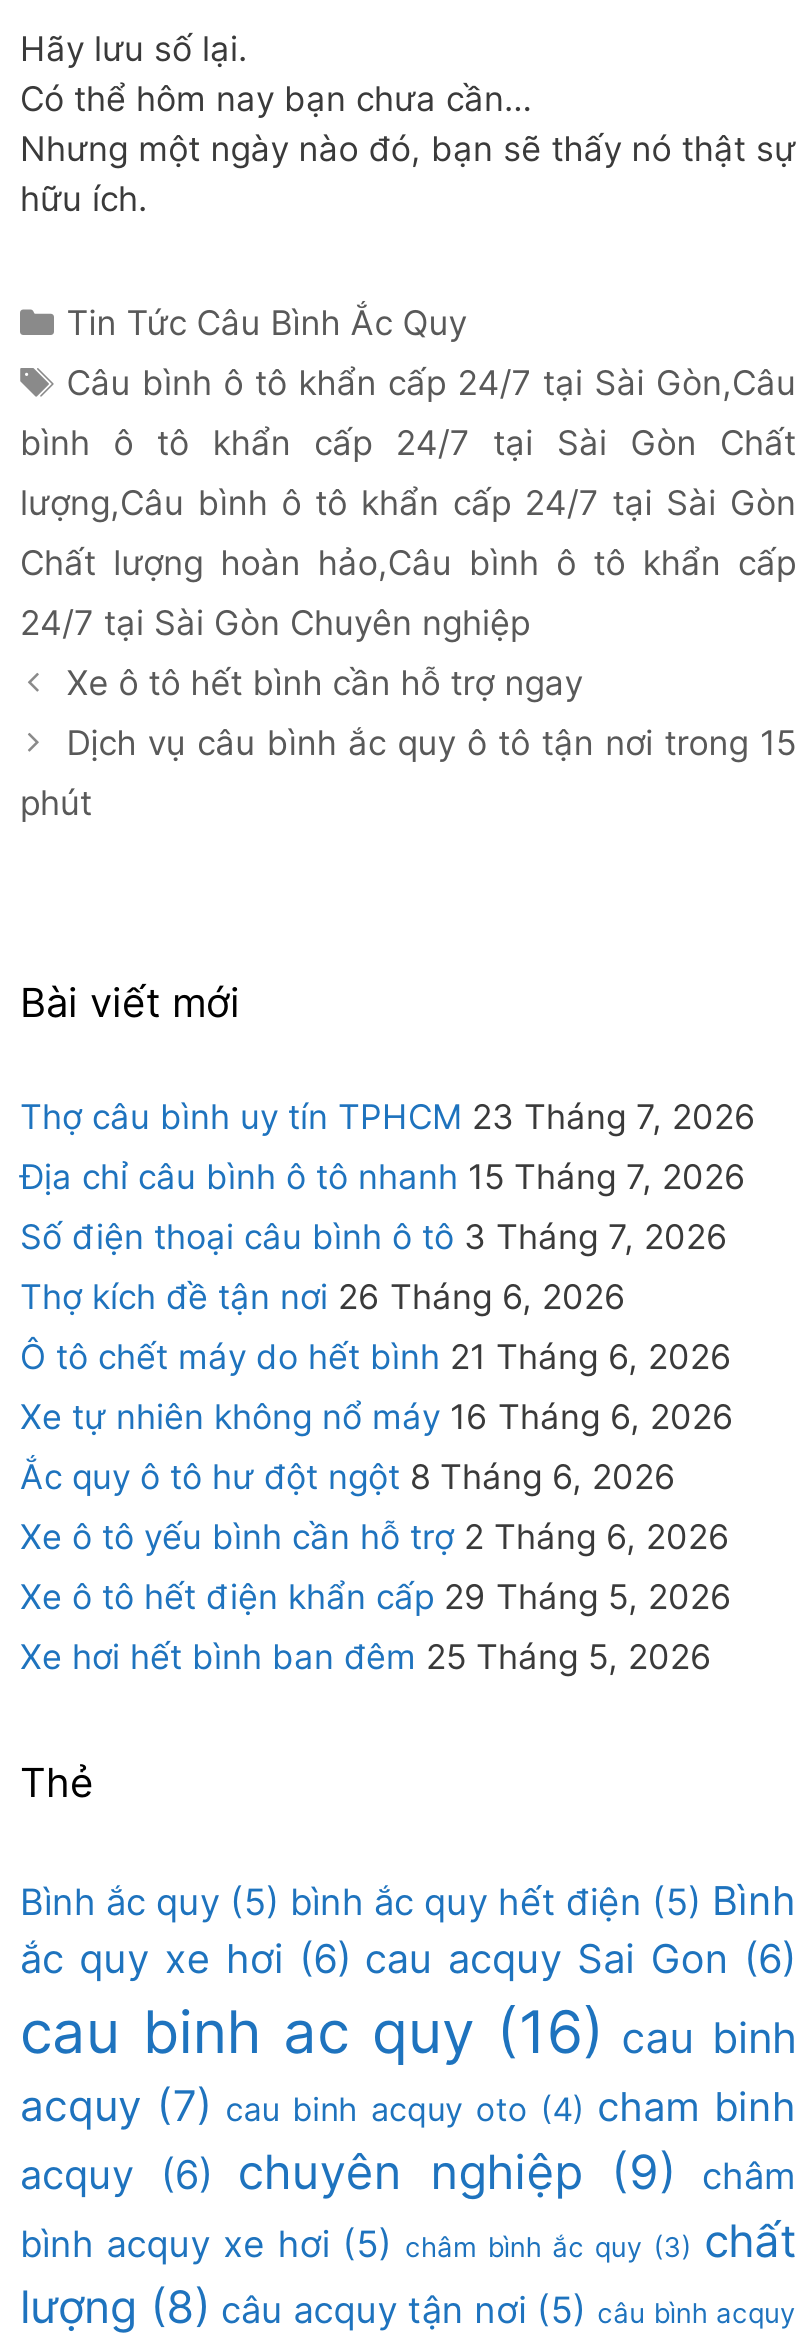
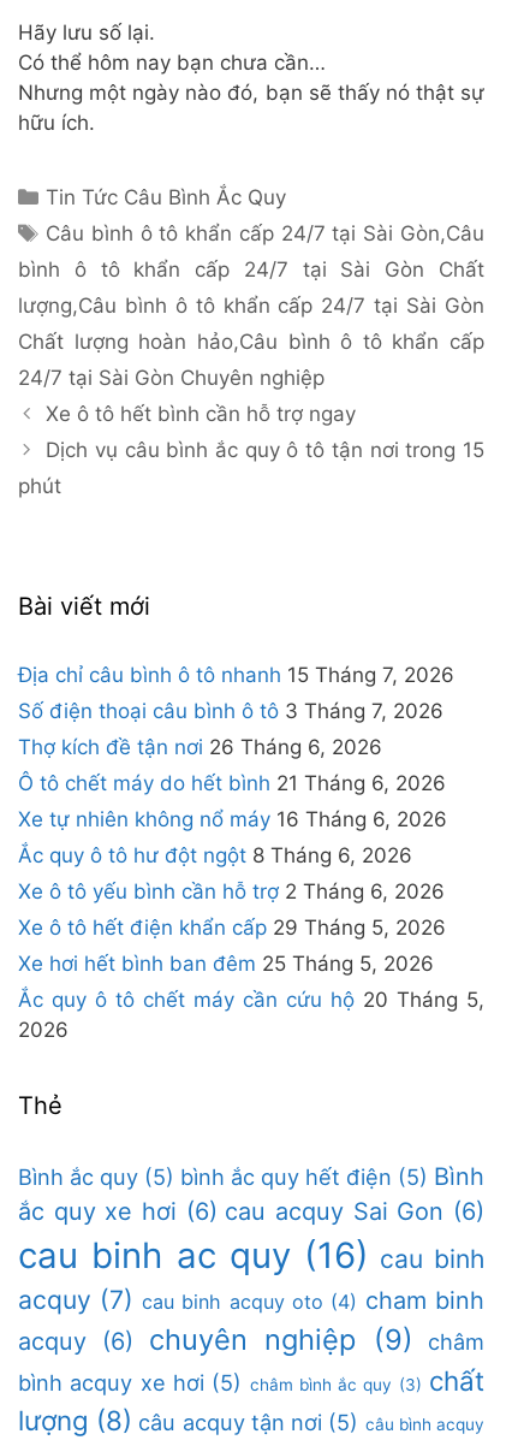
- Thợ câu bình uy tín TPHCM 23 Tháng 7, 2026

moved up: Địa chỉ câu bình ô tô nhanh 15 Tháng 7, 2026 | Số điện thoại câu bình ô tô 3 Tháng 7, 2026 | Thợ kích đề tận nơi 26 Tháng 6, 2026 | ... | Xe ô tô hết điện khẩn cấp 29 Tháng 5, 2026 | Xe hơi hết bình ban đêm 25 Tháng 5, 2026

+ Ắc quy ô tô chết máy cần cứu hộ 20 Tháng 5,
+ 2026
